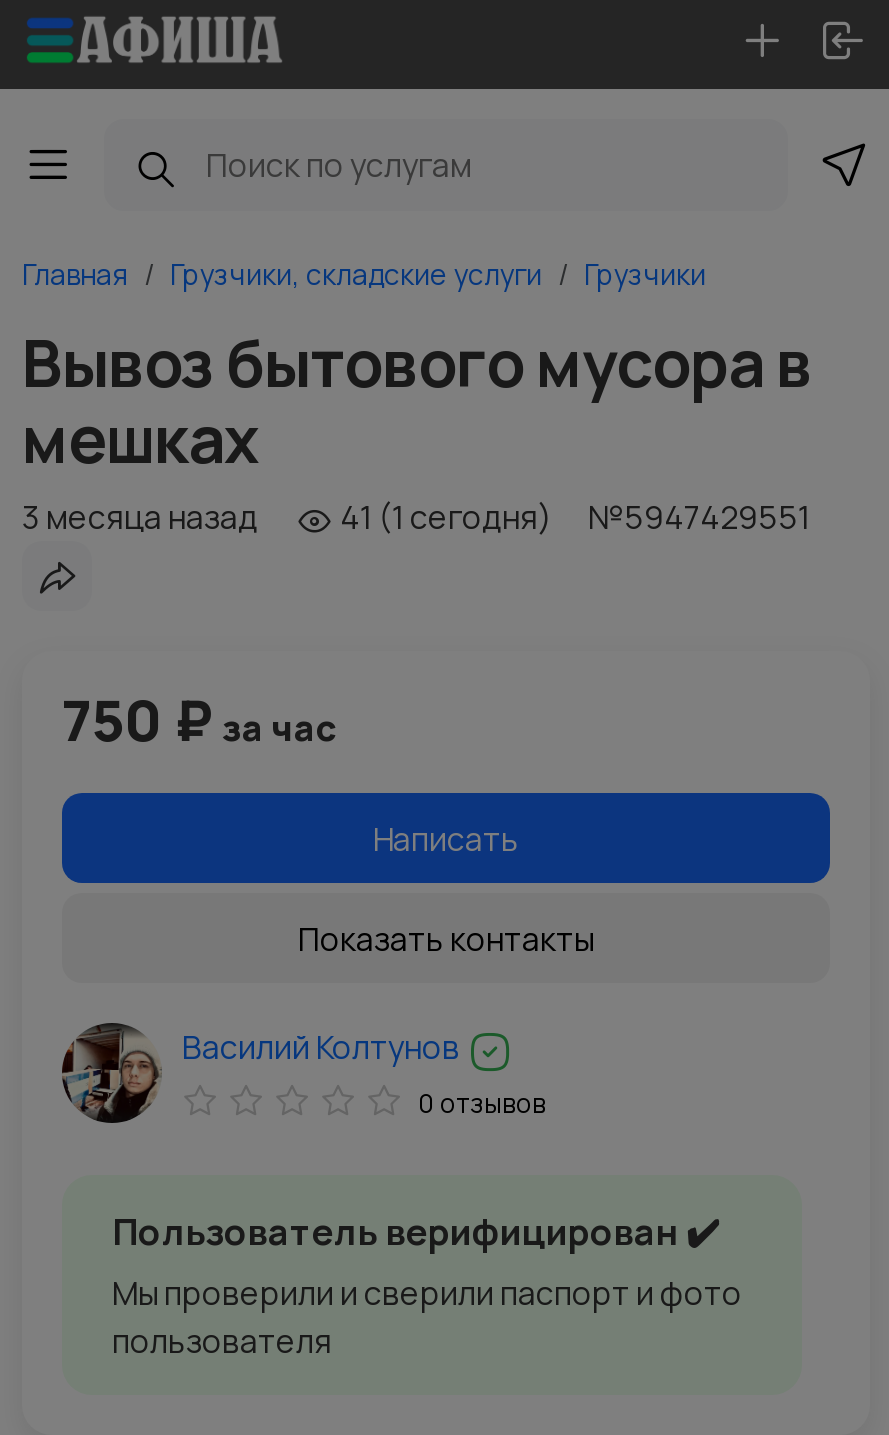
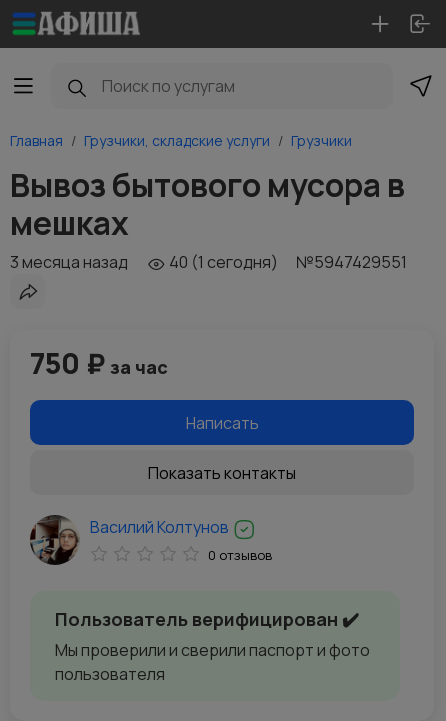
- 3 месяца назад 41 (1 сегодня) №5947429551
+ 3 месяца назад 40 (1 сегодня) №5947429551
